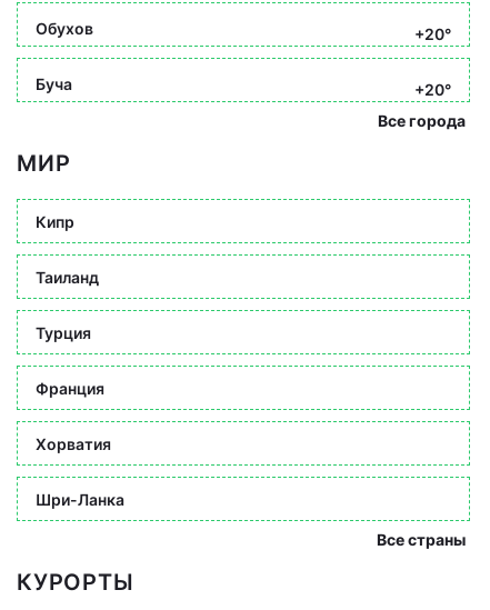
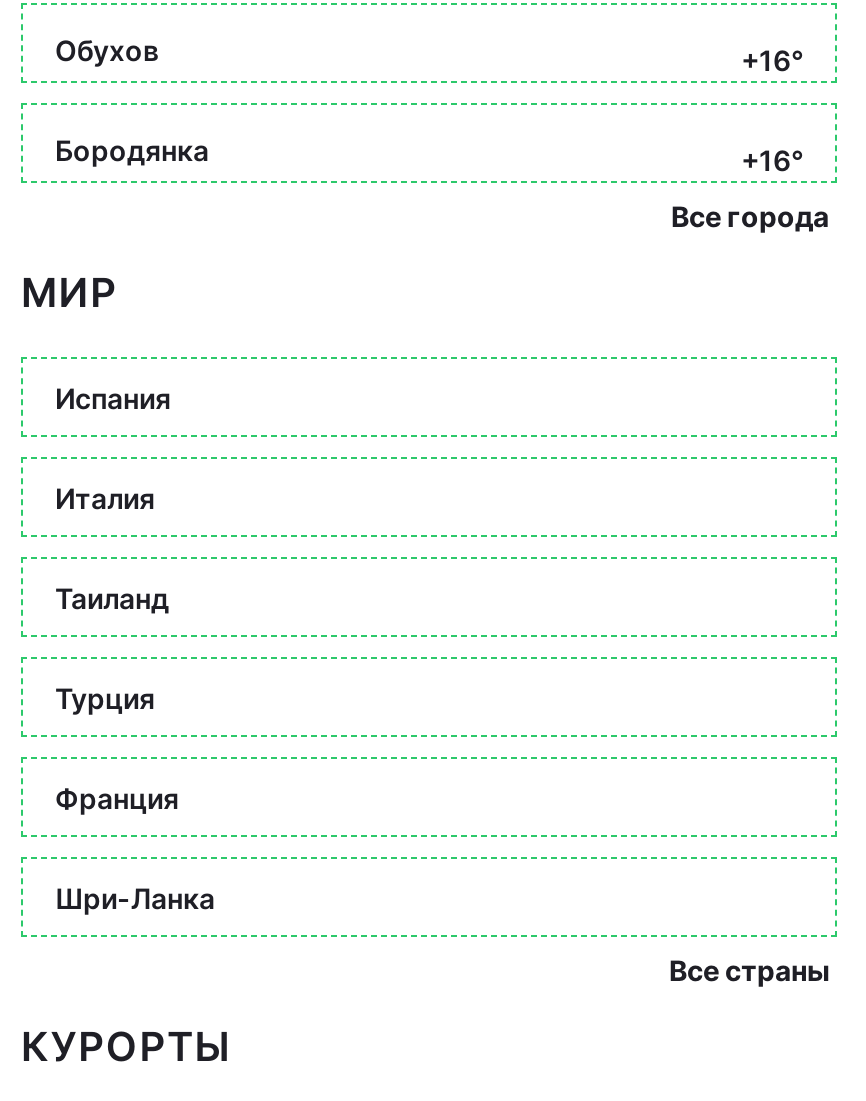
- +20°
+ +16°

- Буча
- +20°
+ Бородянка
+ +16°

- Кипр
+ Испания
+ Италия

moved down: Таиланд | Турция | Франция

- Хорватия
